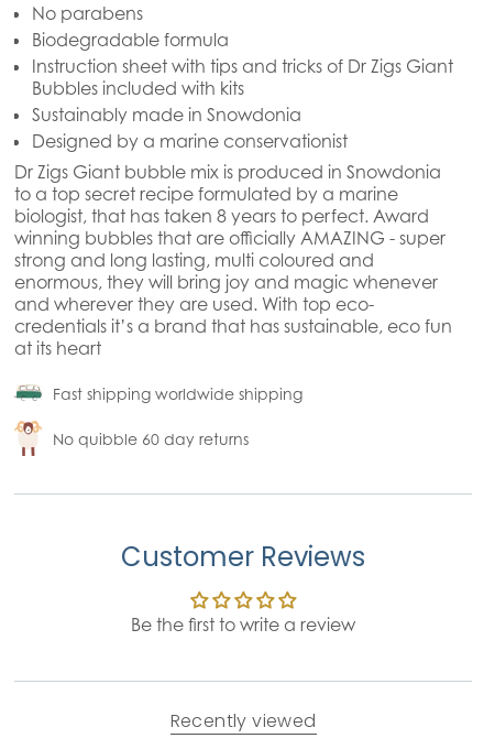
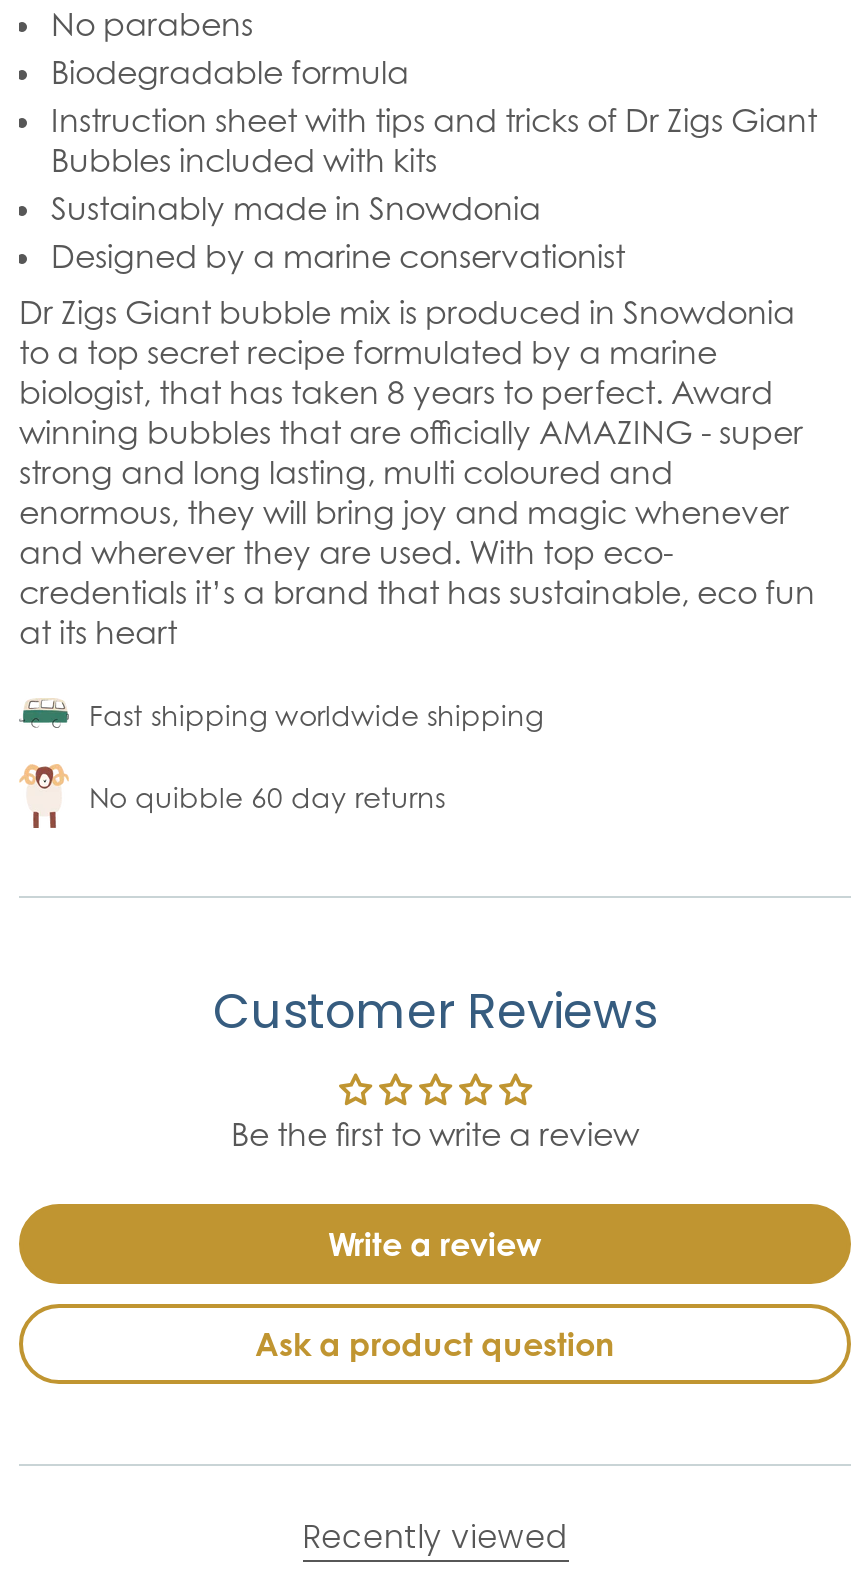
+ Write a review
+ Ask a product question
